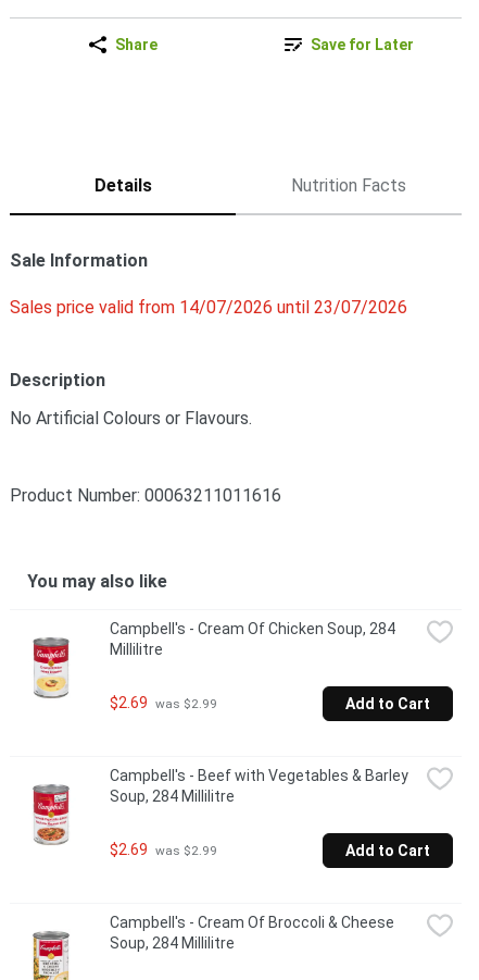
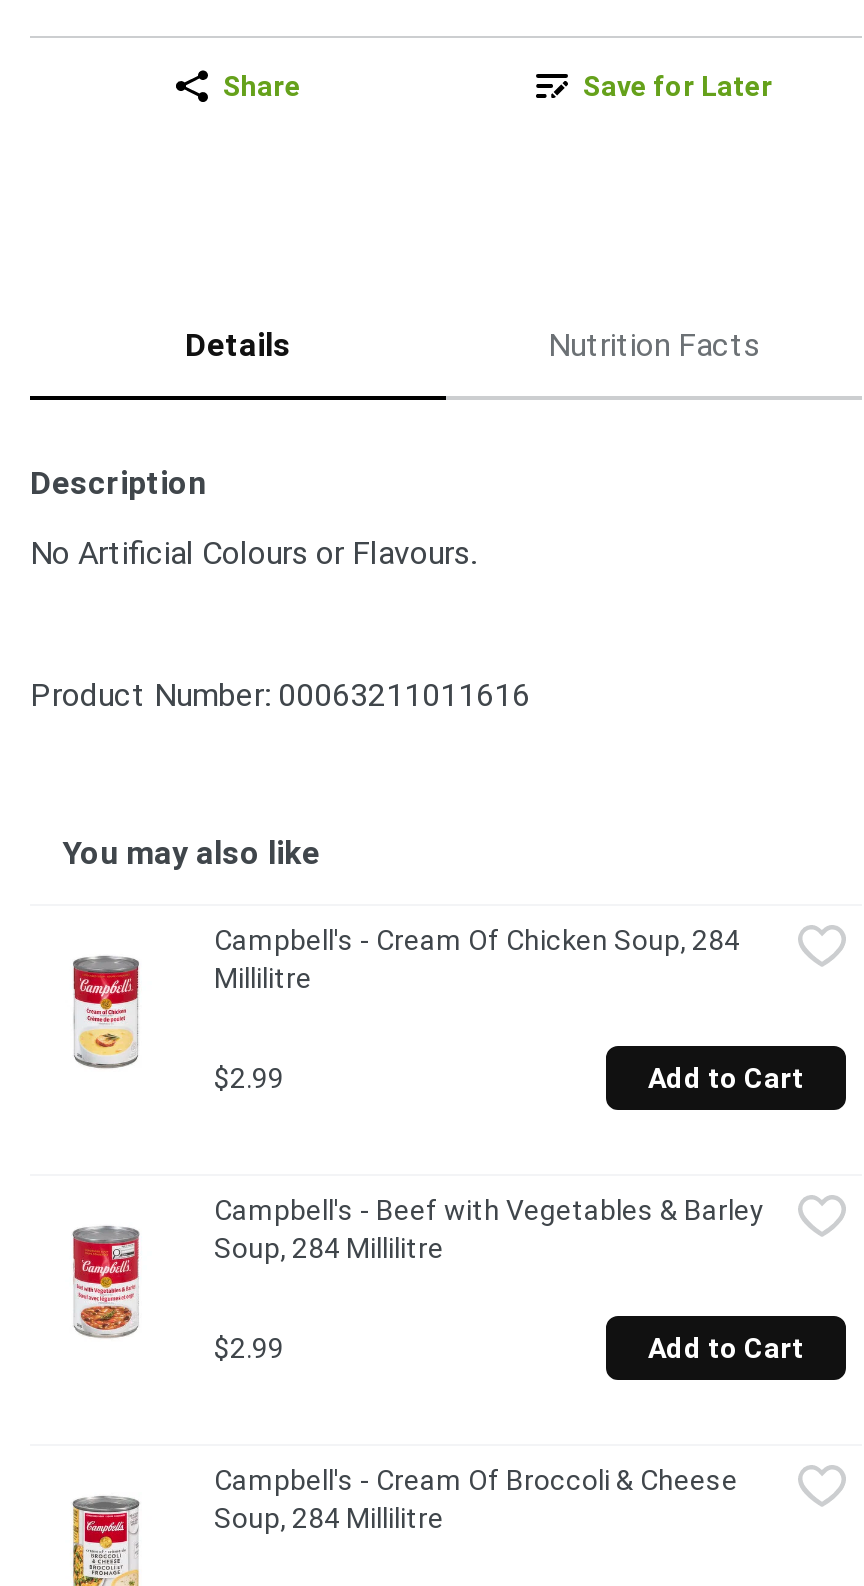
- Sale Information
- Sales price valid from 14/07/2026 until 23/07/2026

- $2.69 was $2.99
+ $2.99

- $2.69 was $2.99
+ $2.99
